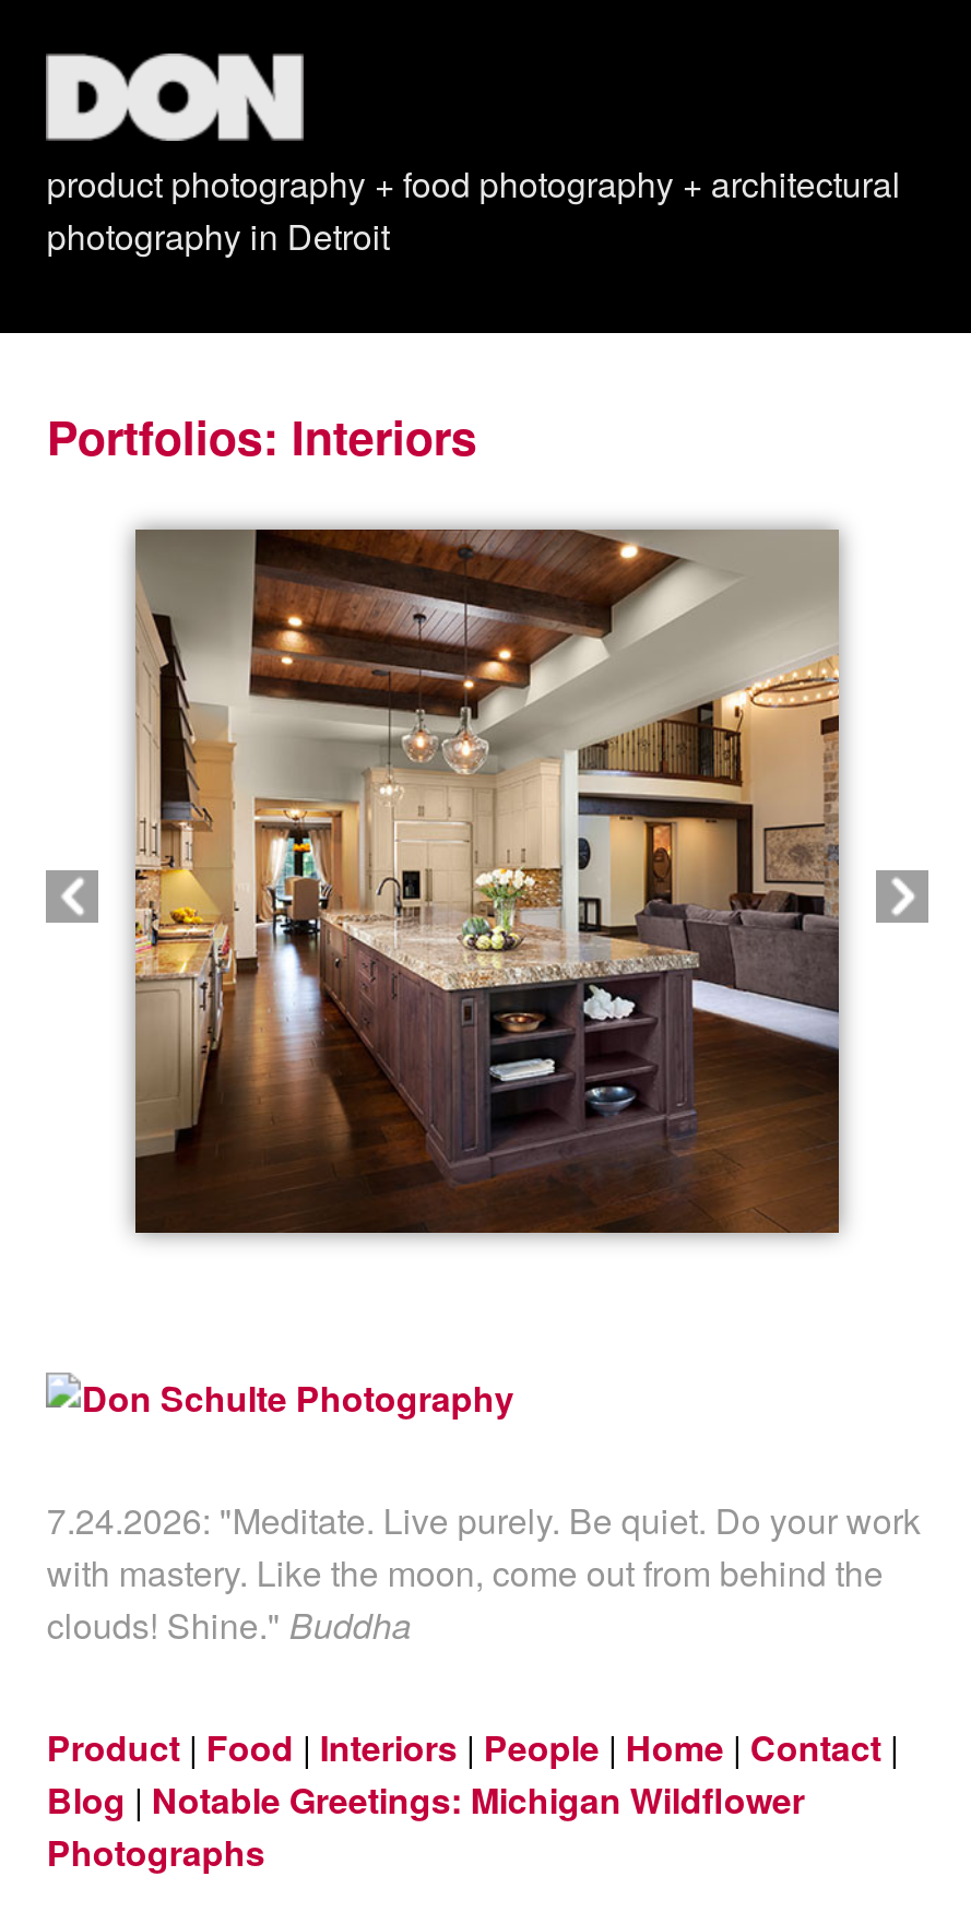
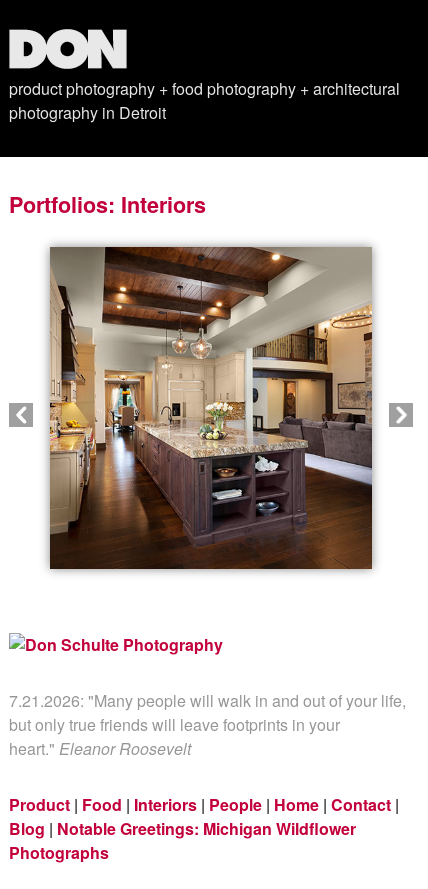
- 7.24.2026: "Meditate. Live purely. Be quiet. Do your work
- with mastery. Like the moon, come out from behind the
- clouds! Shine." Buddha
+ 7.21.2026: "Many people will walk in and out of your life,
+ but only true friends will leave footprints in your
+ heart." Eleanor Roosevelt
